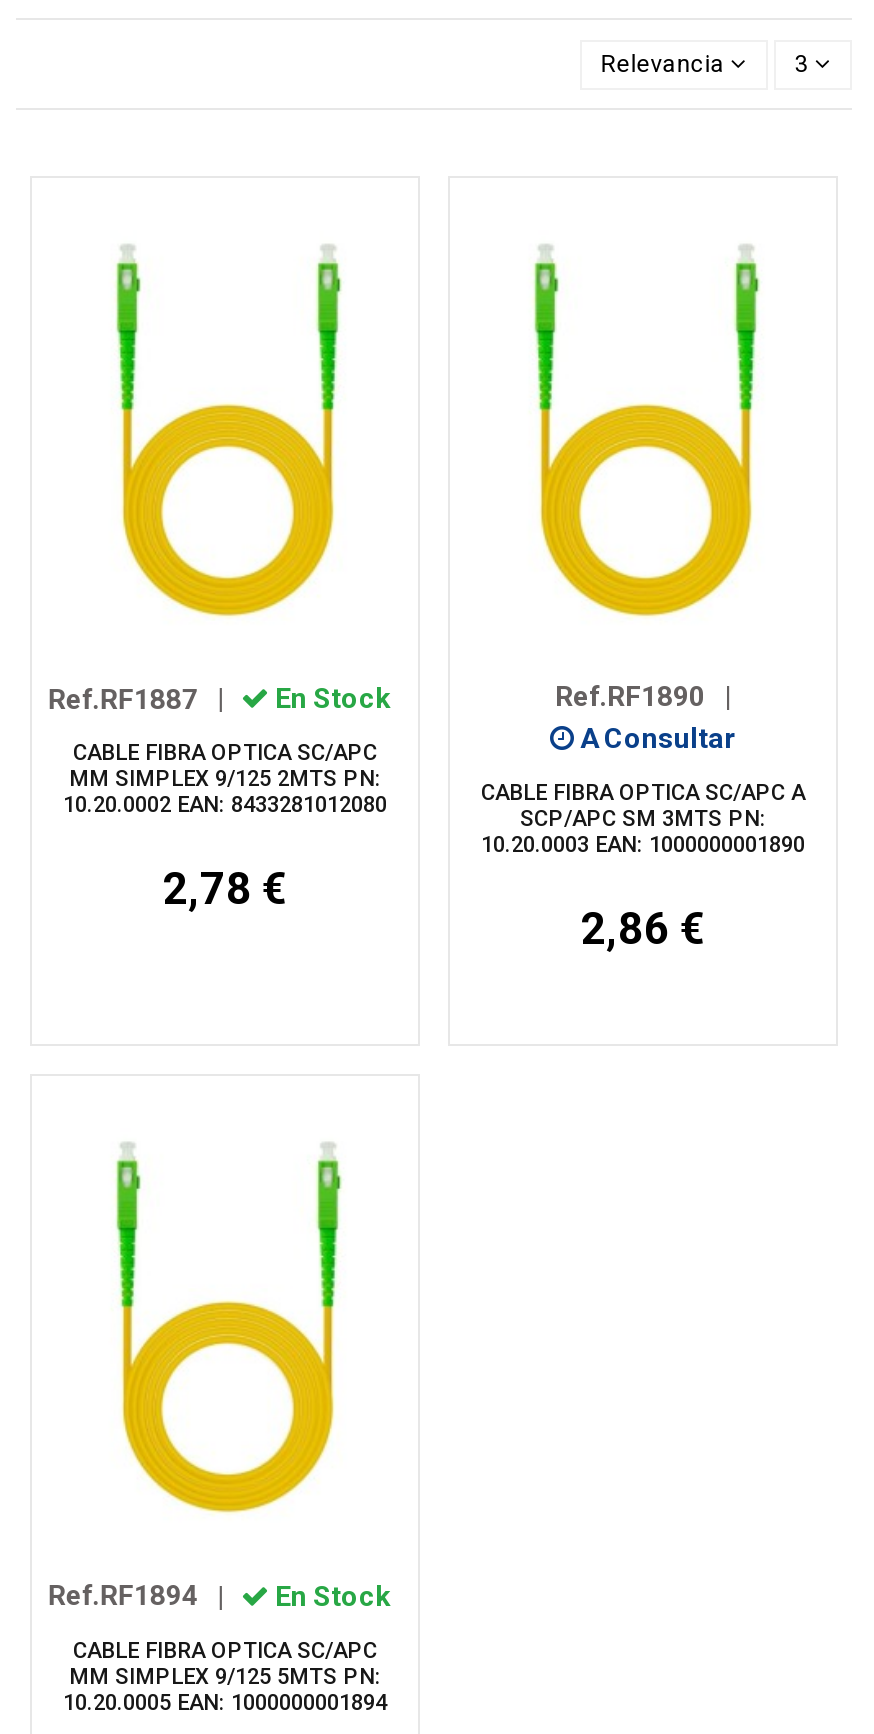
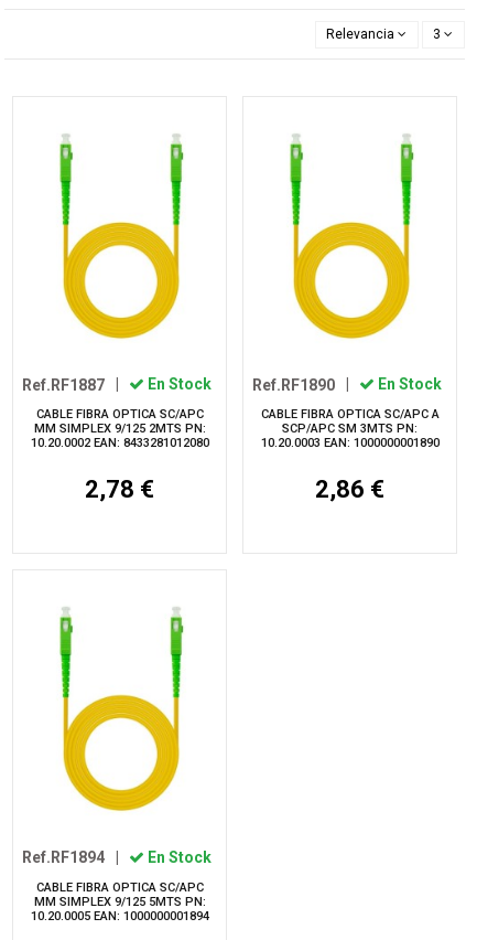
- A Consultar
+ En Stock
